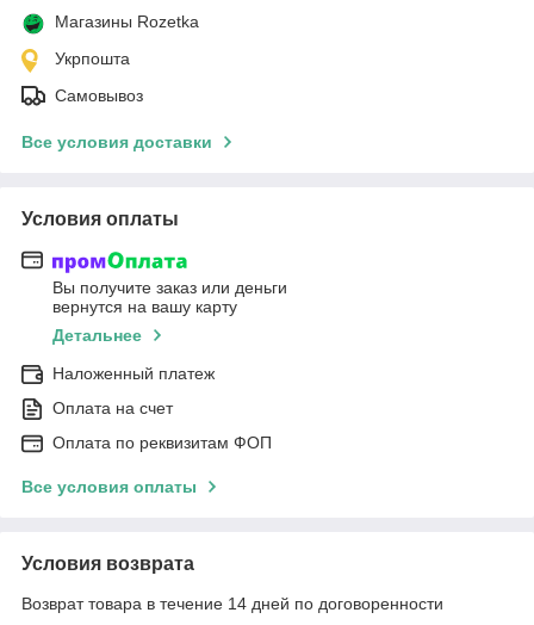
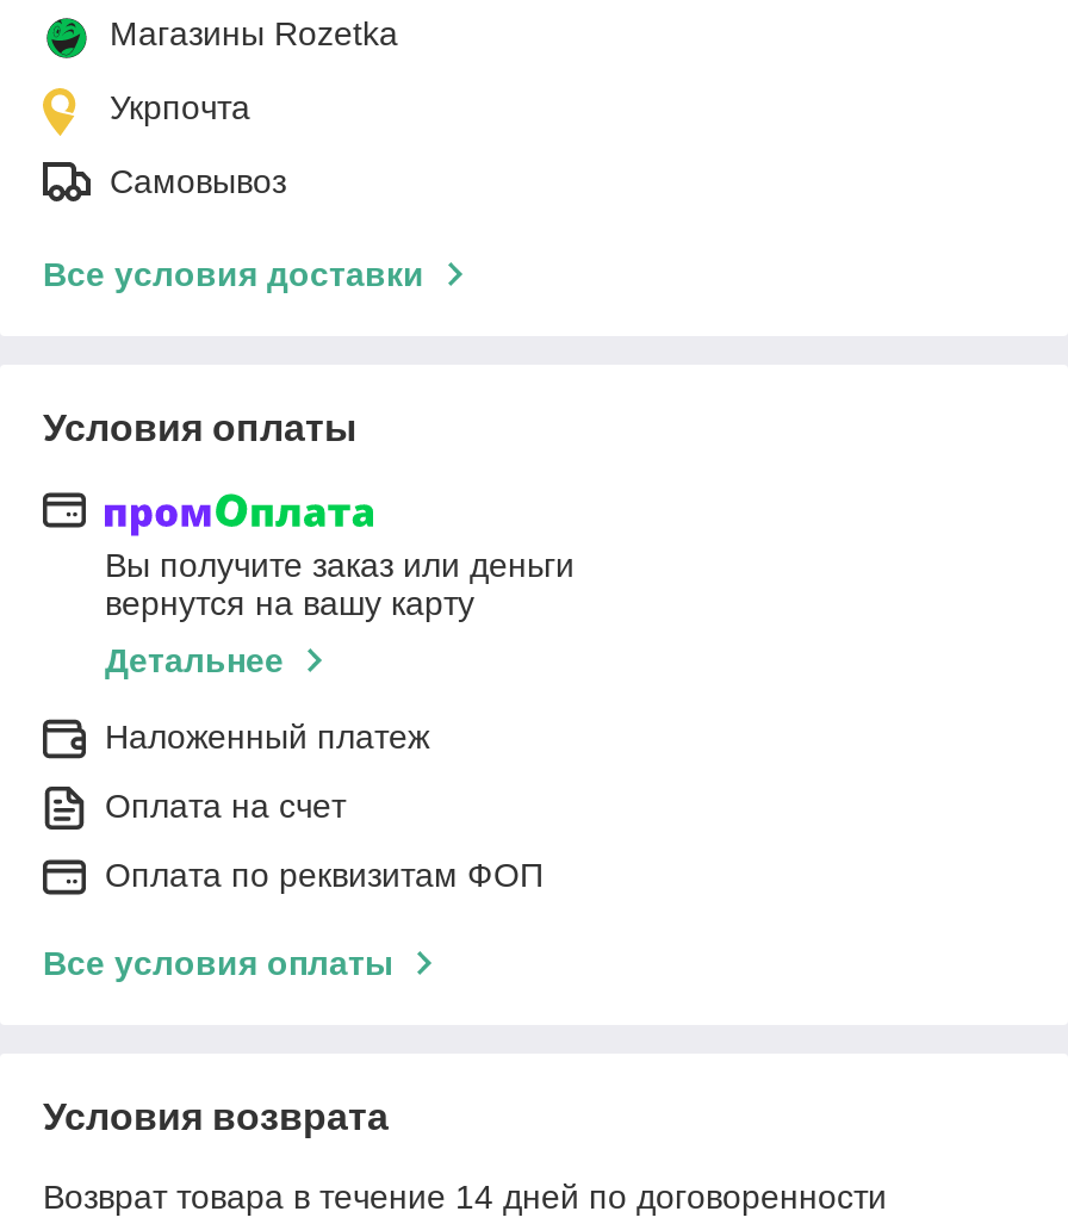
- Укрпошта
+ Укрпочта
